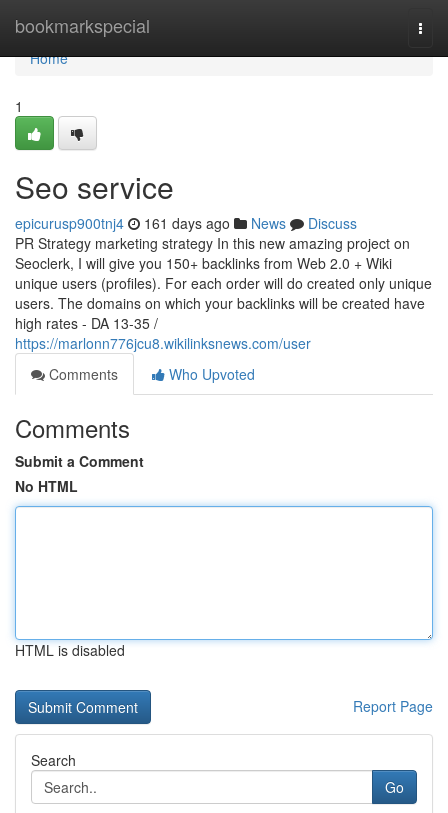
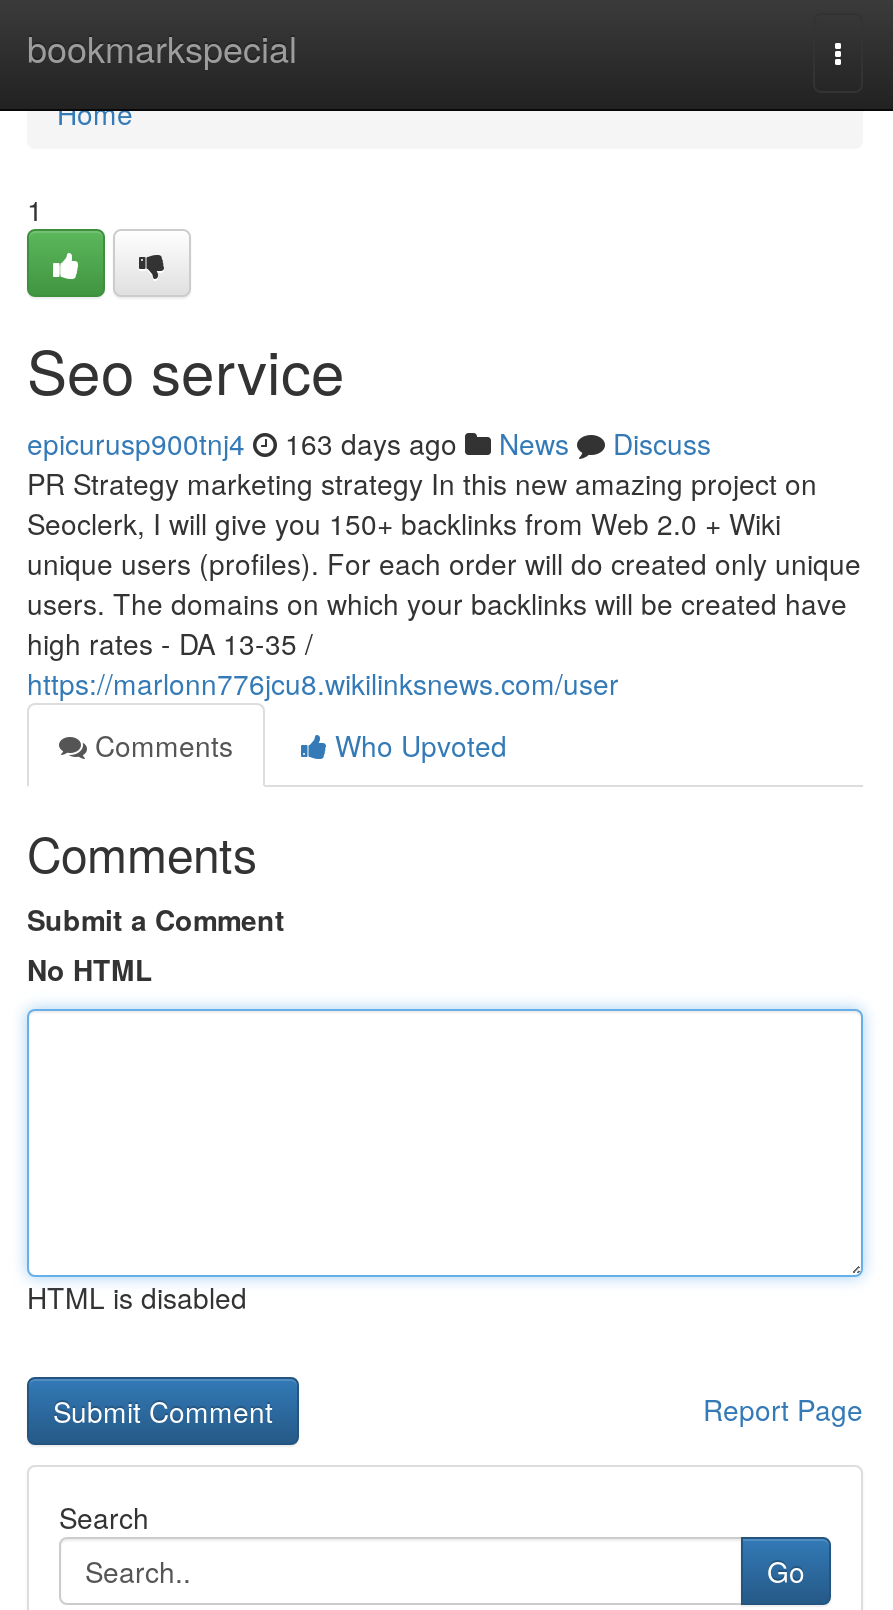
- epicurusp900tnj4 161 days ago News Discuss
+ epicurusp900tnj4 163 days ago News Discuss
